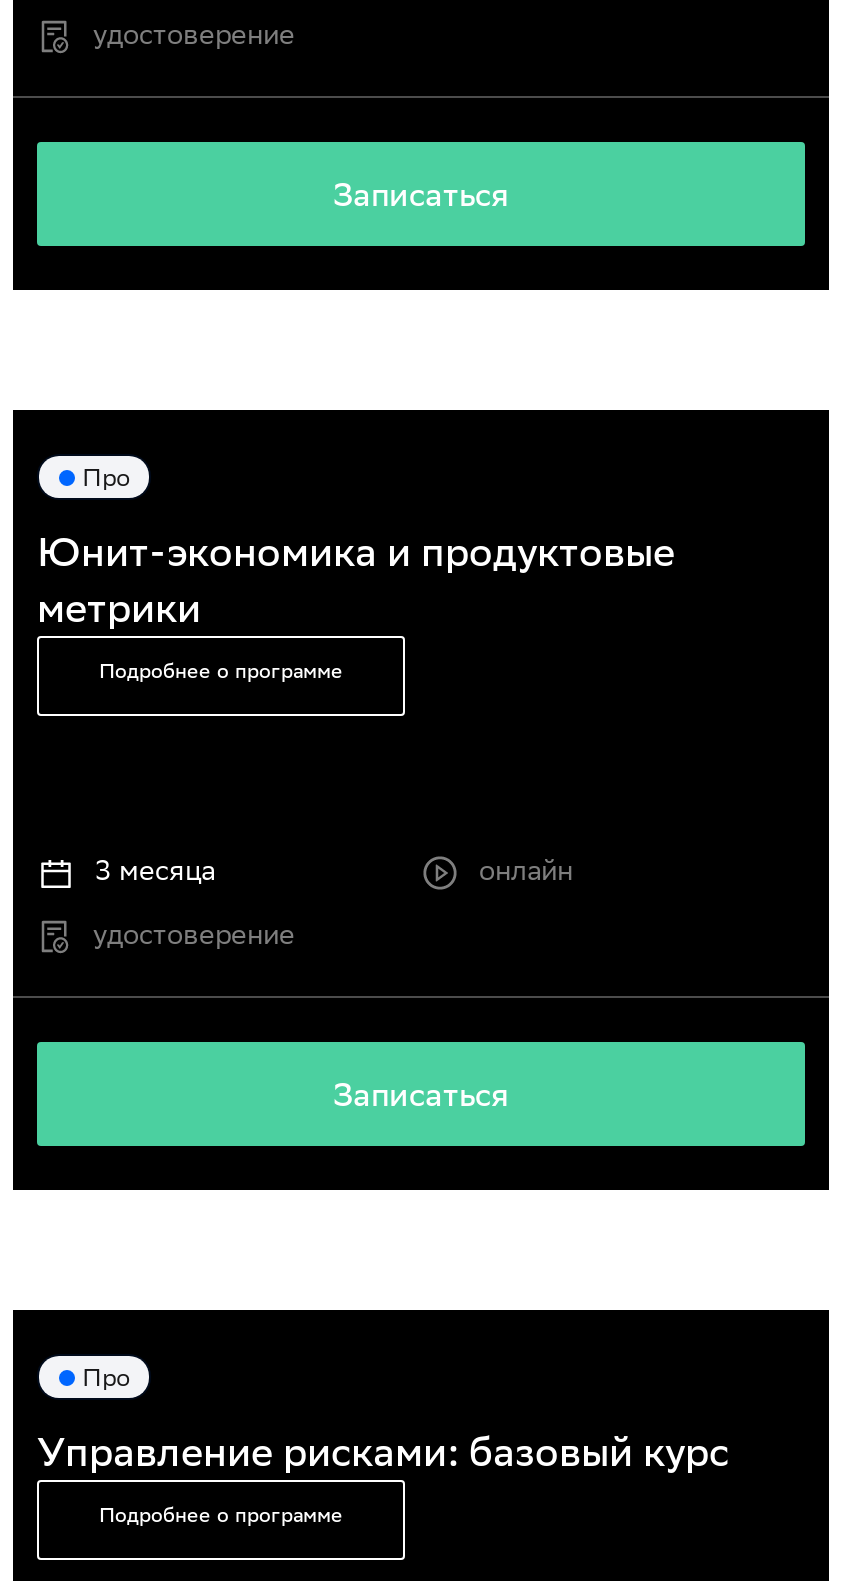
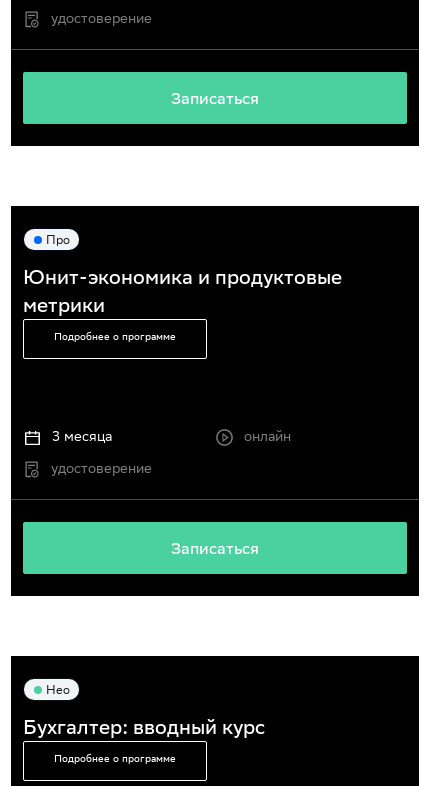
- Про
+ Нео

- Управление рисками: базовый курс
+ Бухгалтер: вводный курс
